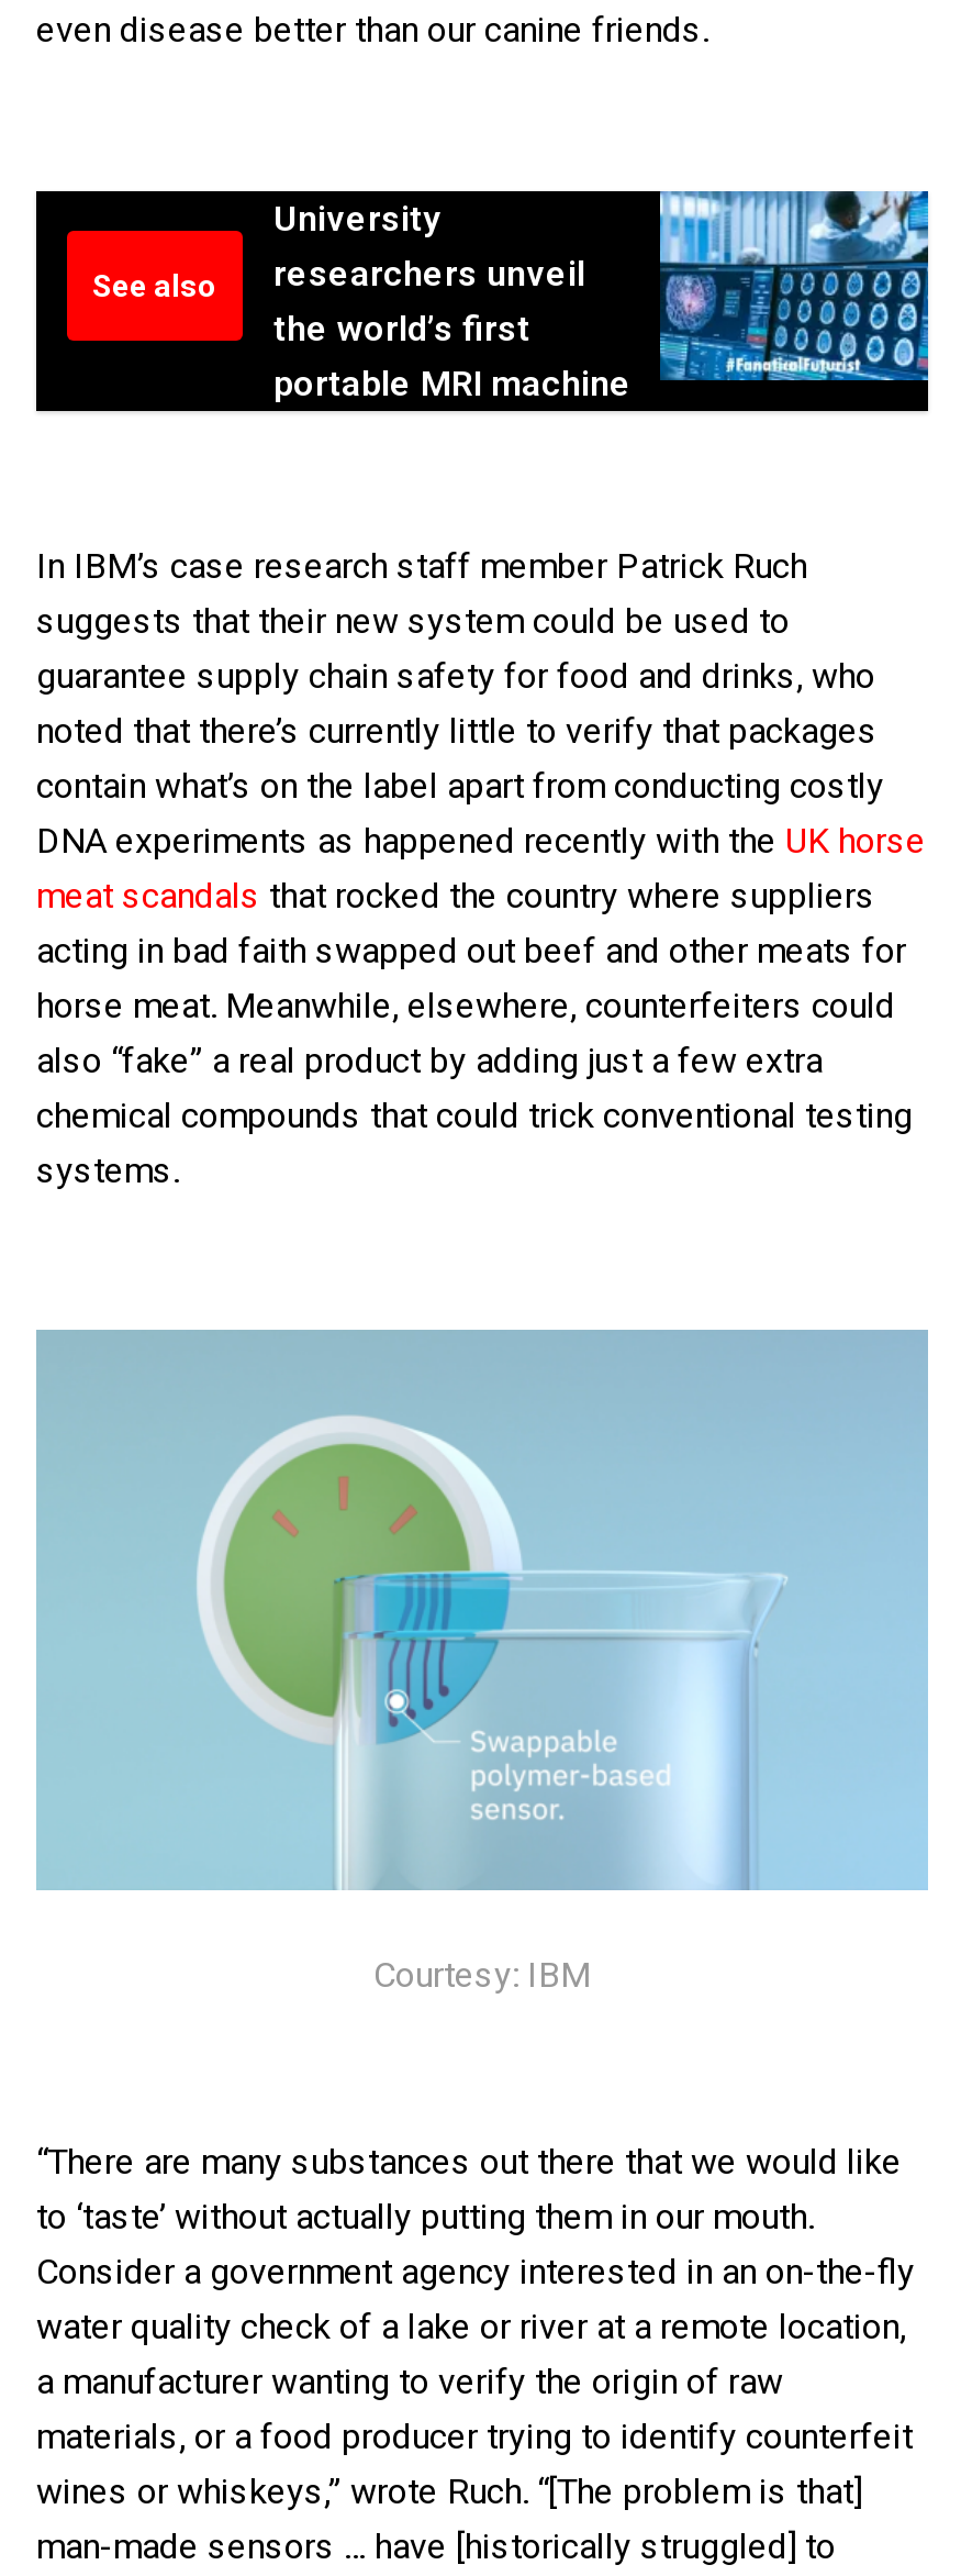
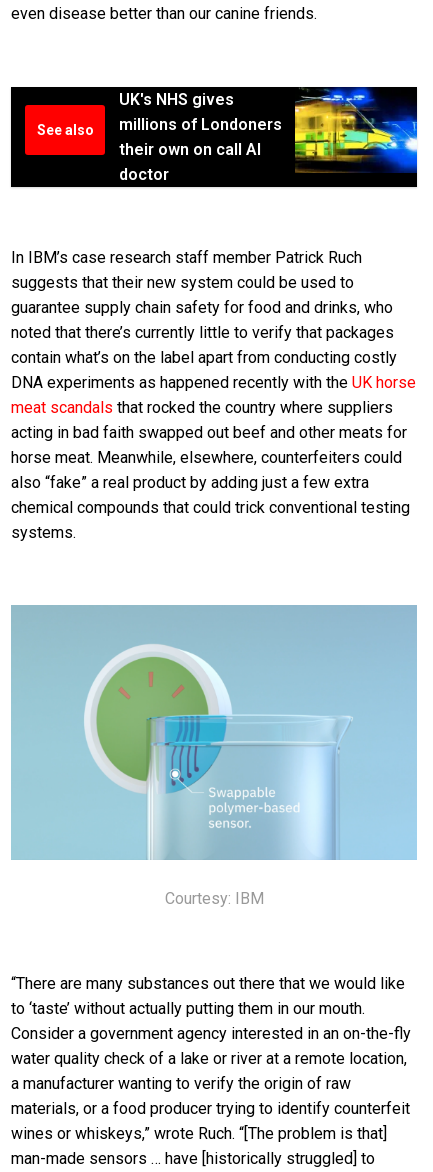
- [image]
- University
- researchers unveil
- the world’s first
- portable MRI machine
+ [image]
+ UK's NHS gives
+ millions of Londoners
+ their own on call AI
+ doctor
